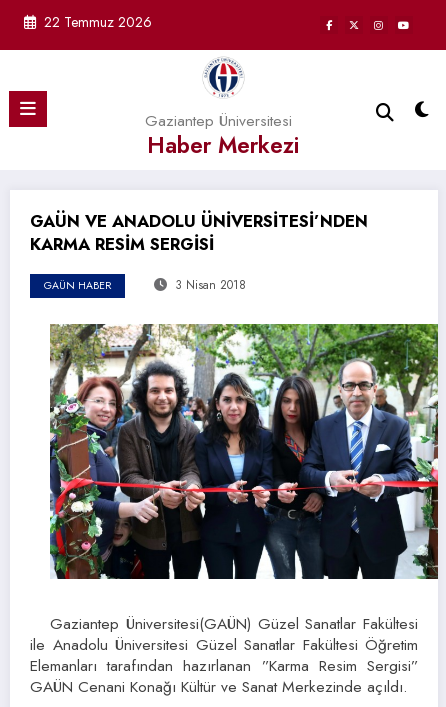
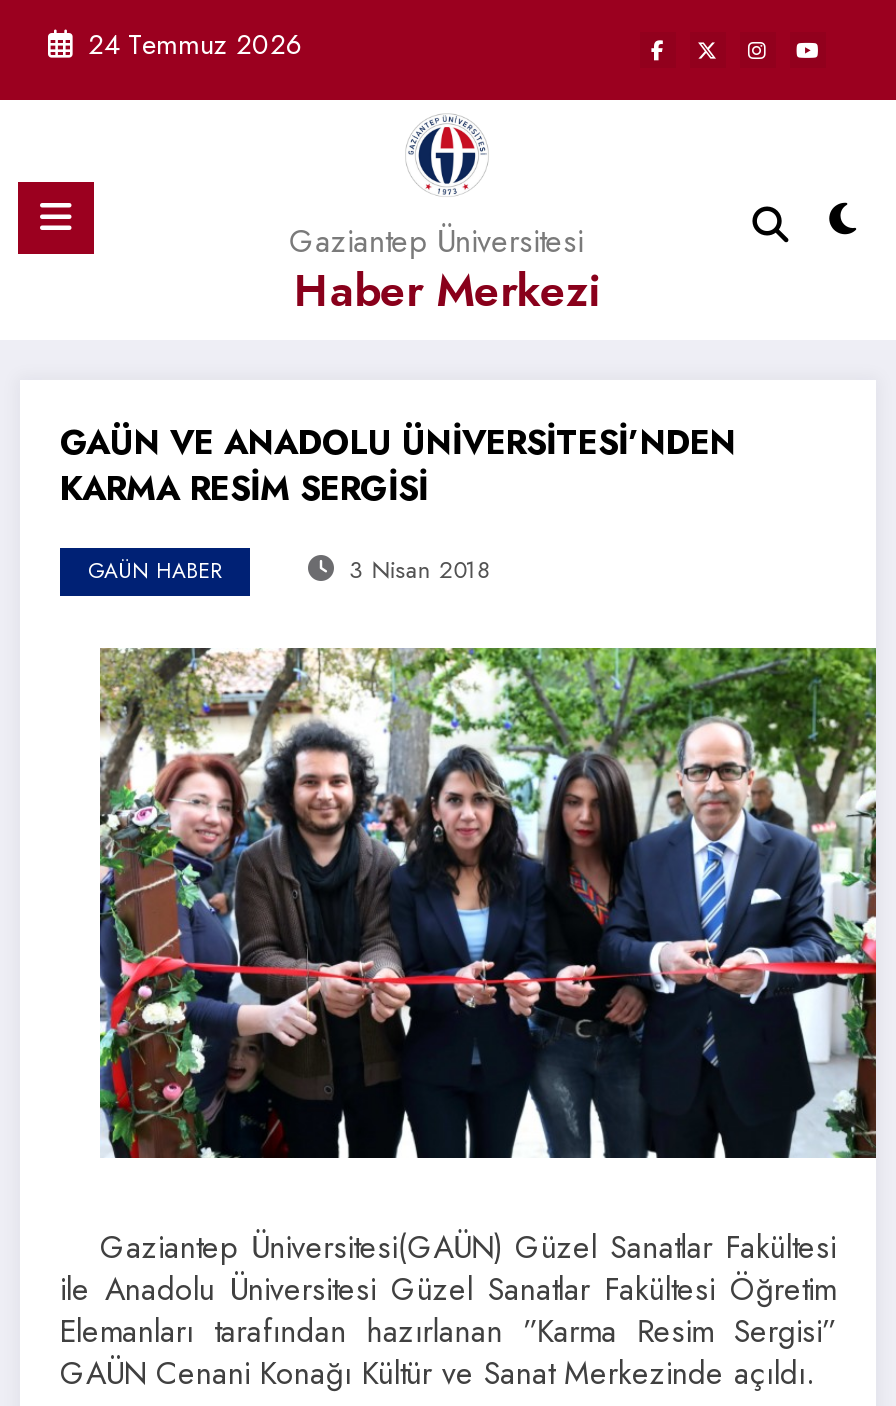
- 22 Temmuz 2026
+ 24 Temmuz 2026
